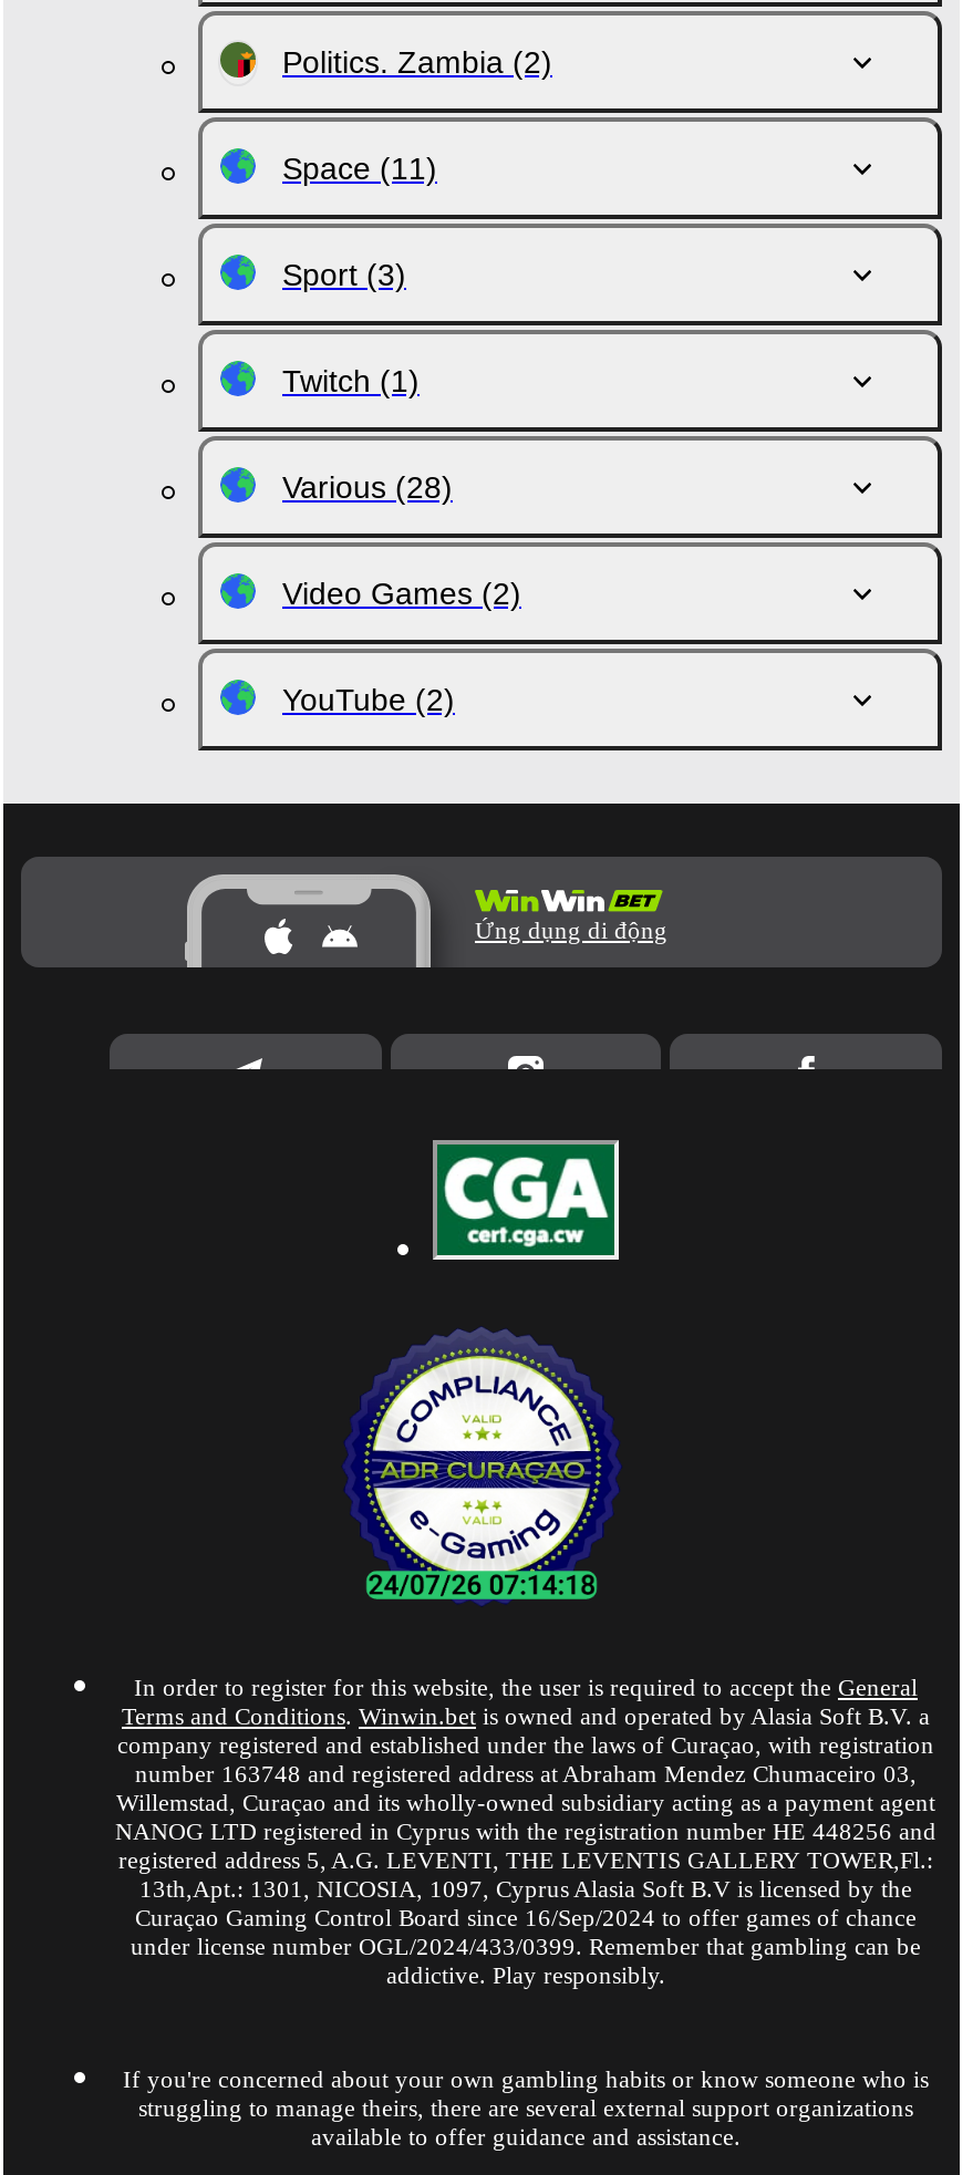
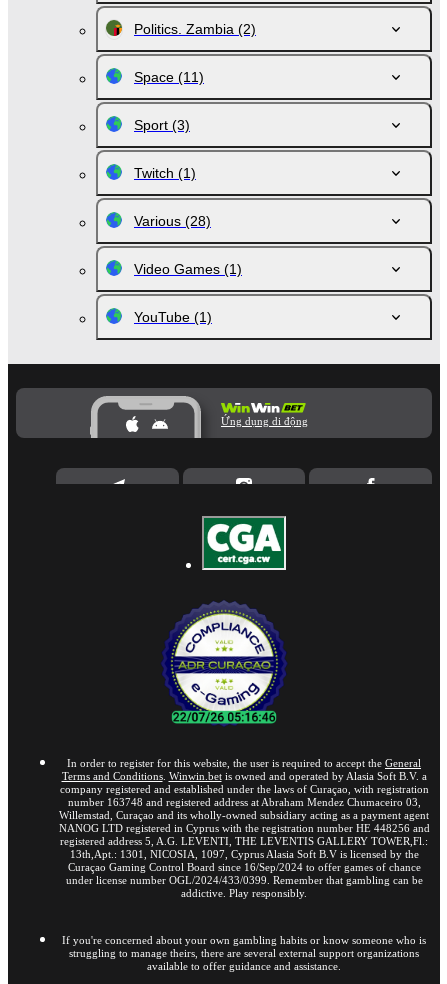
- Video Games (2)
+ Video Games (1)

- YouTube (2)
+ YouTube (1)
